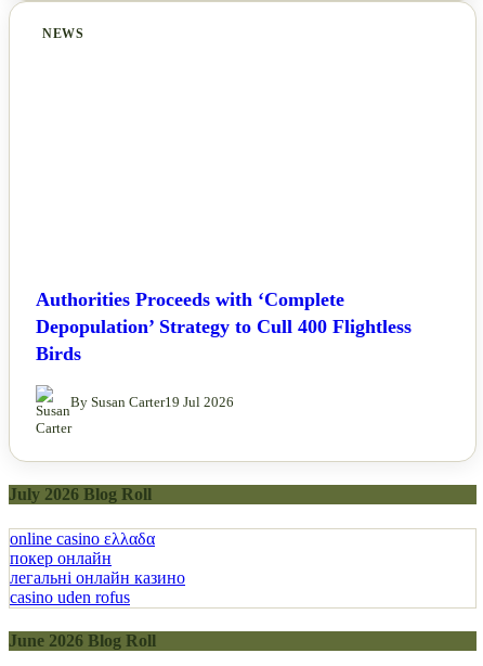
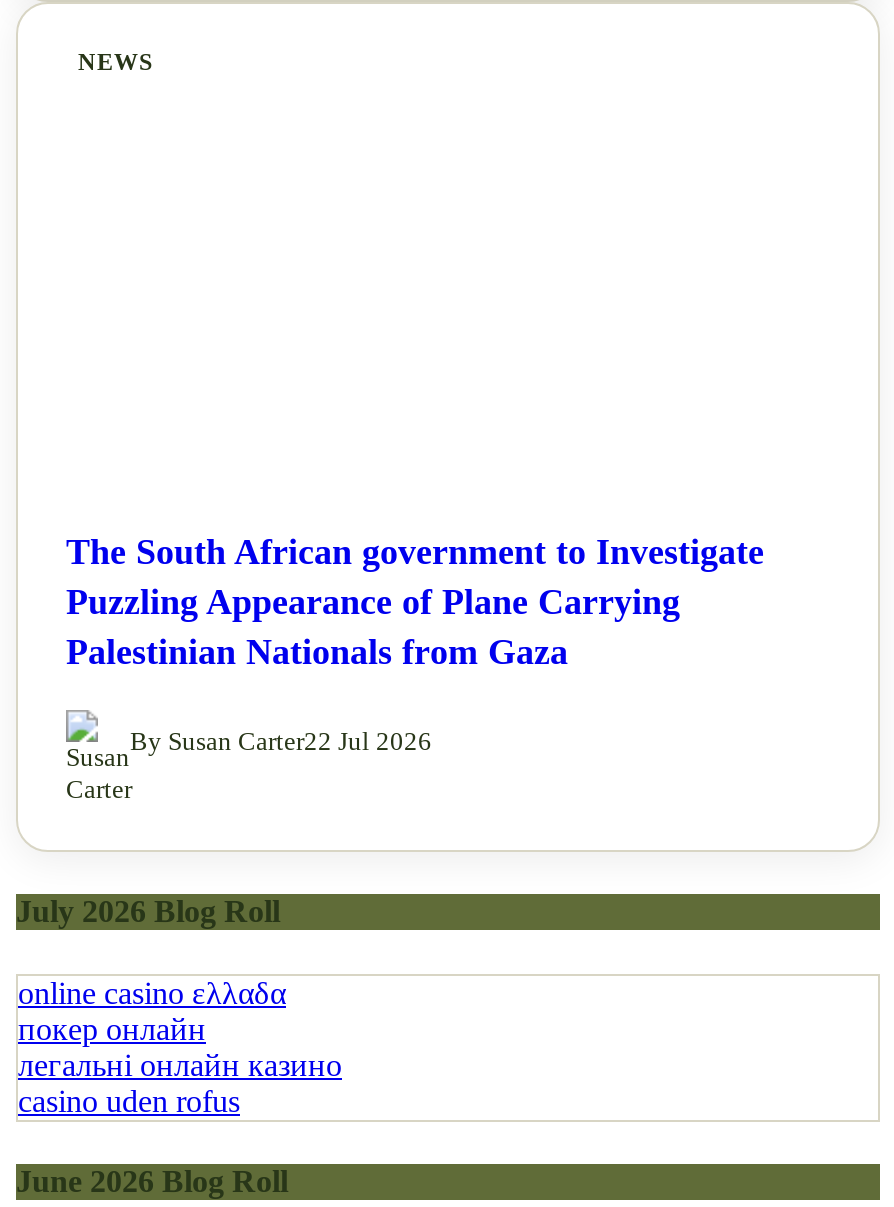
- Authorities Proceeds with ‘Complete
- Depopulation’ Strategy to Cull 400 Flightless
- Birds
+ The South African government to Investigate
+ Puzzling Appearance of Plane Carrying
+ Palestinian Nationals from Gaza

- By Susan Carter19 Jul 2026
+ By Susan Carter22 Jul 2026
